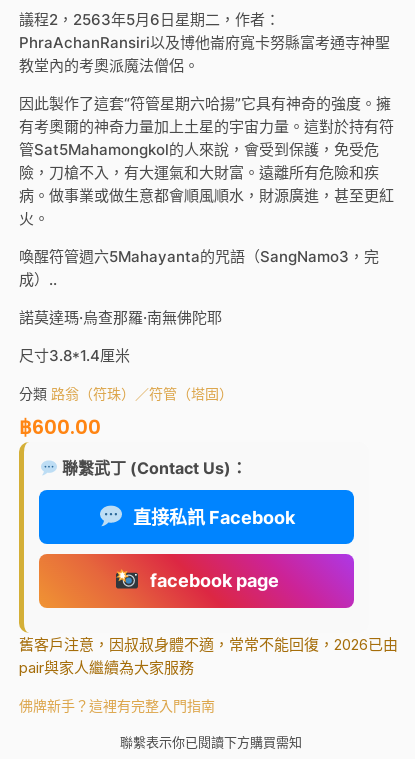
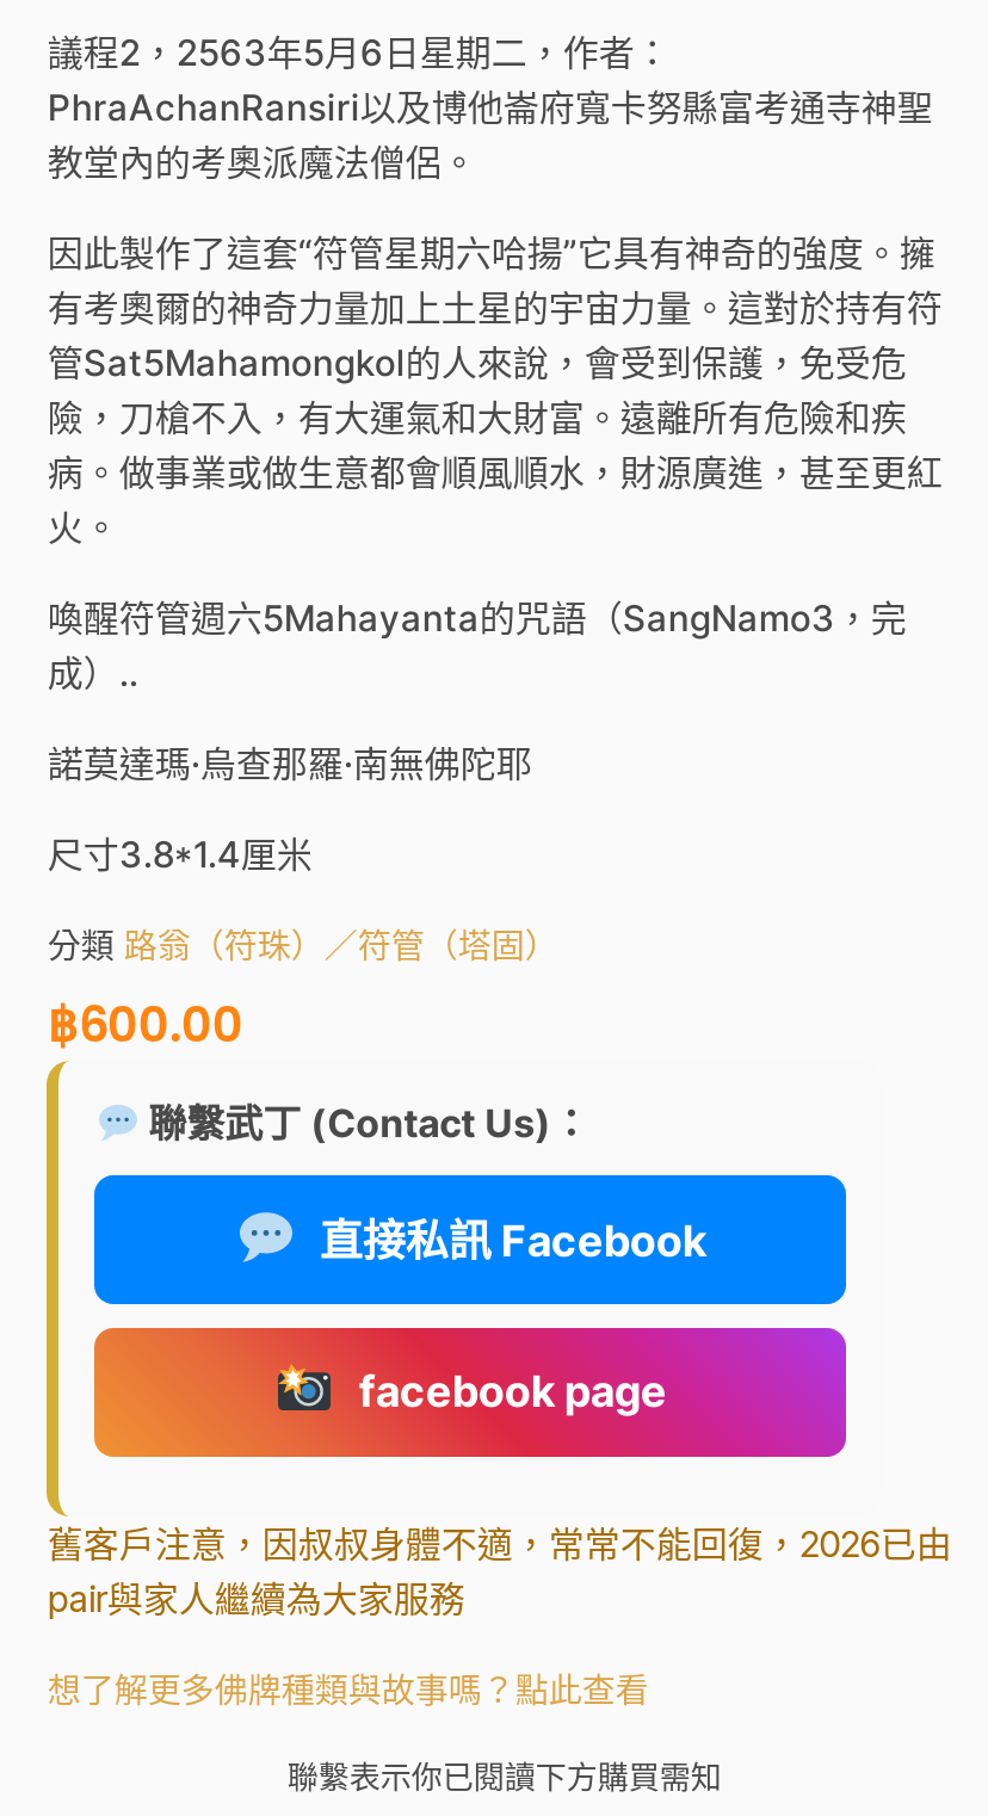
- 佛牌新手？這裡有完整入門指南
+ 想了解更多佛牌種類與故事嗎？點此查看
